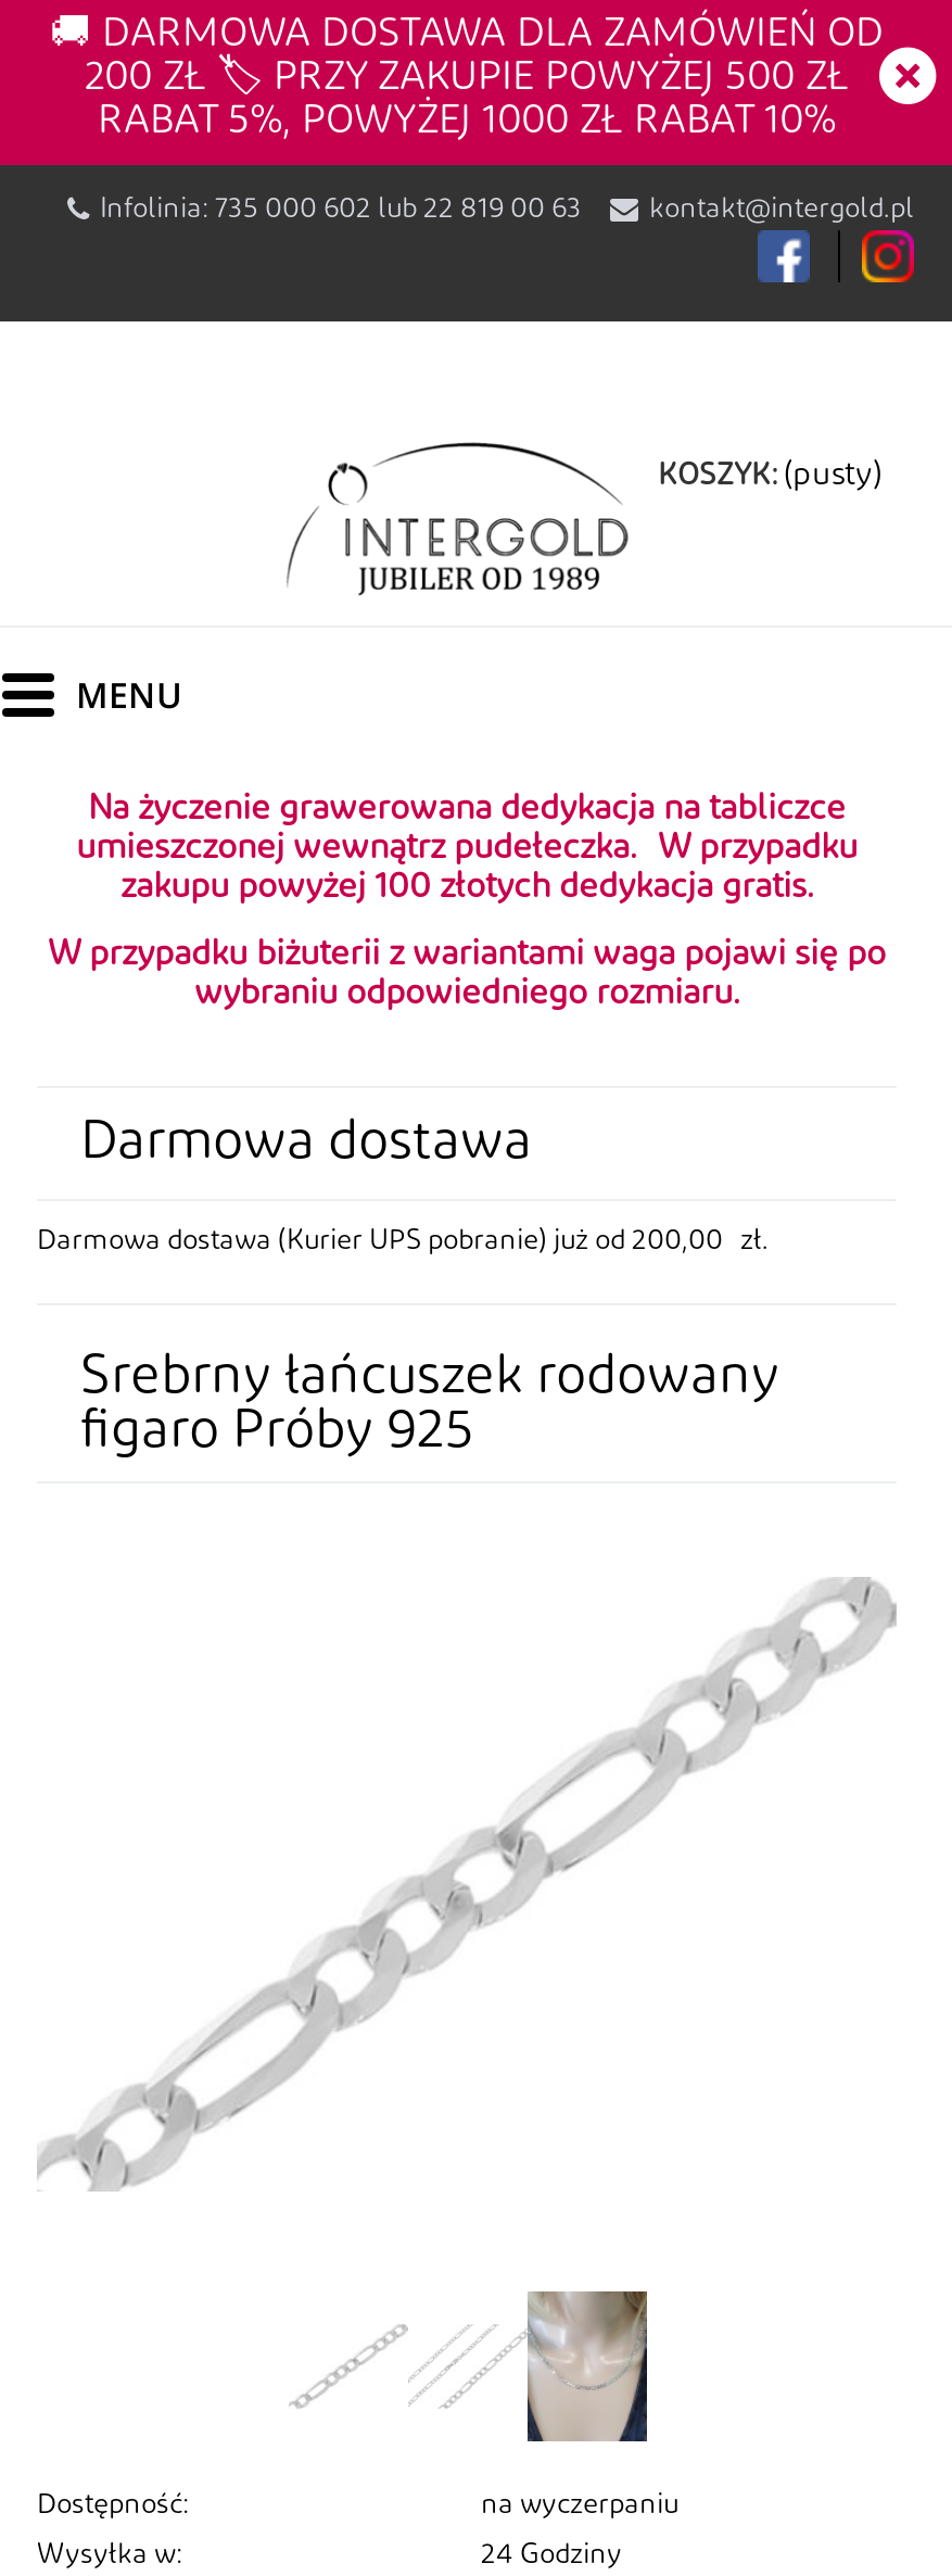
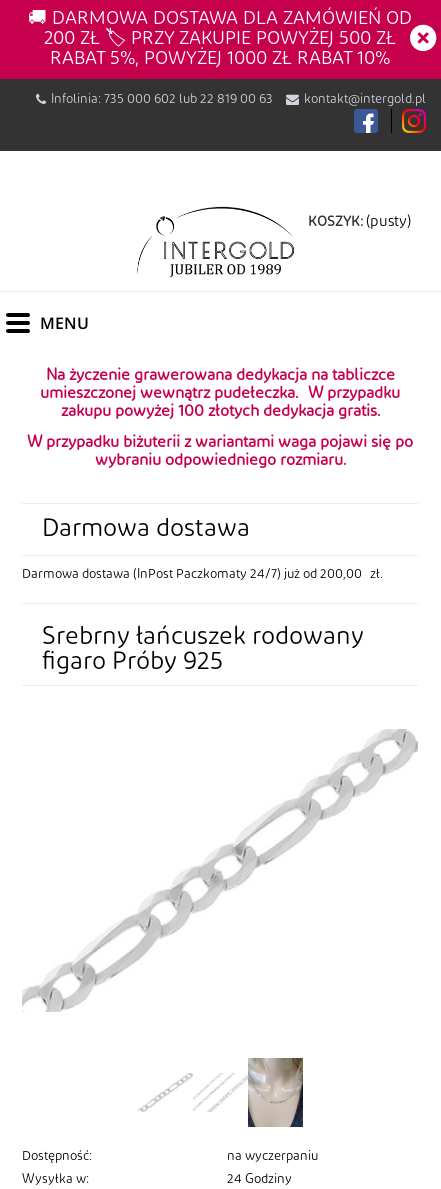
- Darmowa dostawa (Kurier UPS pobranie) już od 200,00 zł.
+ Darmowa dostawa (InPost Paczkomaty 24/7) już od 200,00 zł.
